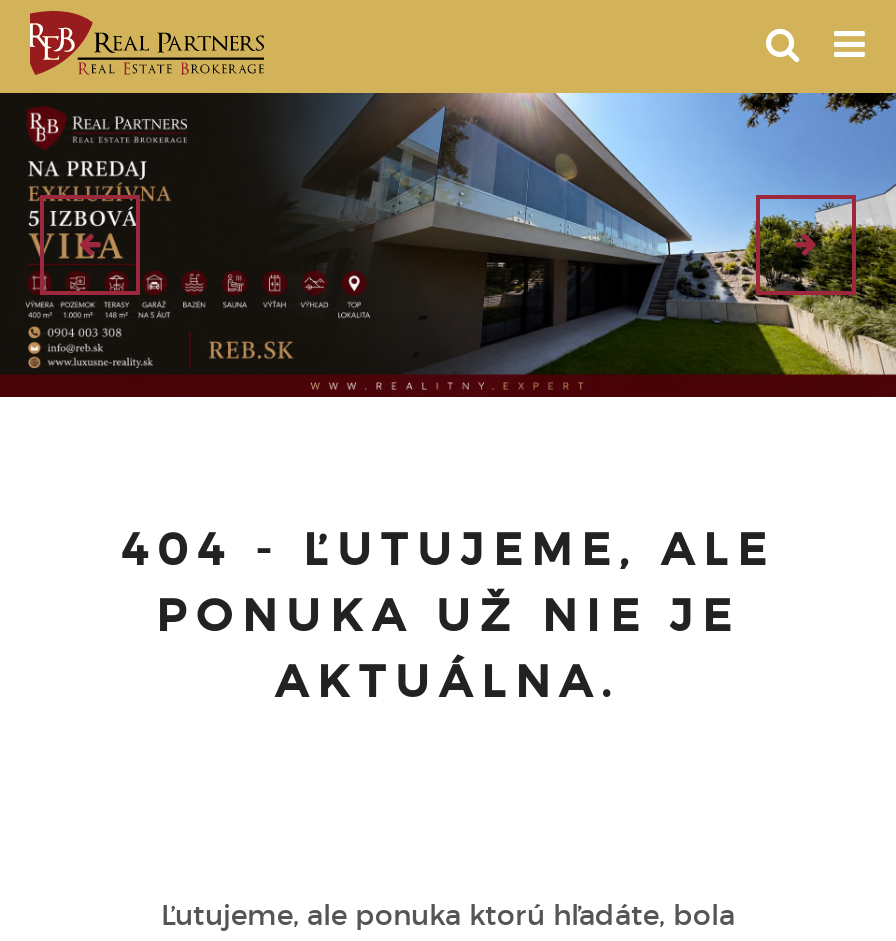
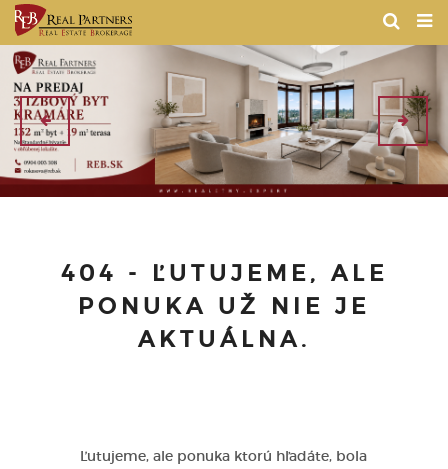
- [image]
+ [image]
